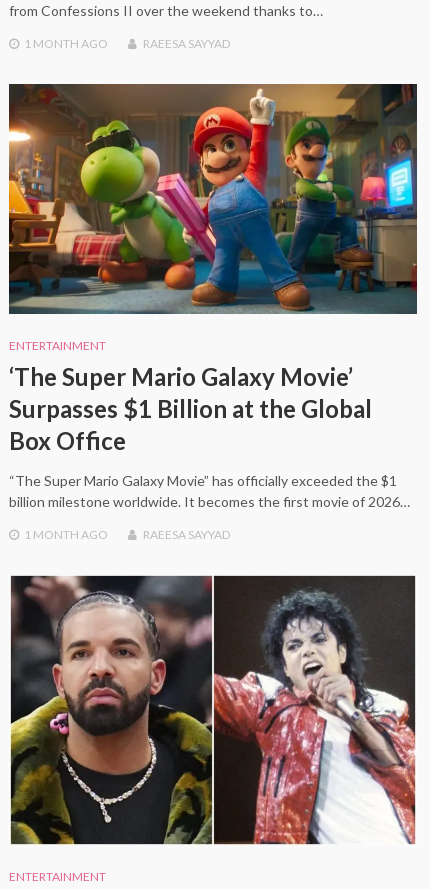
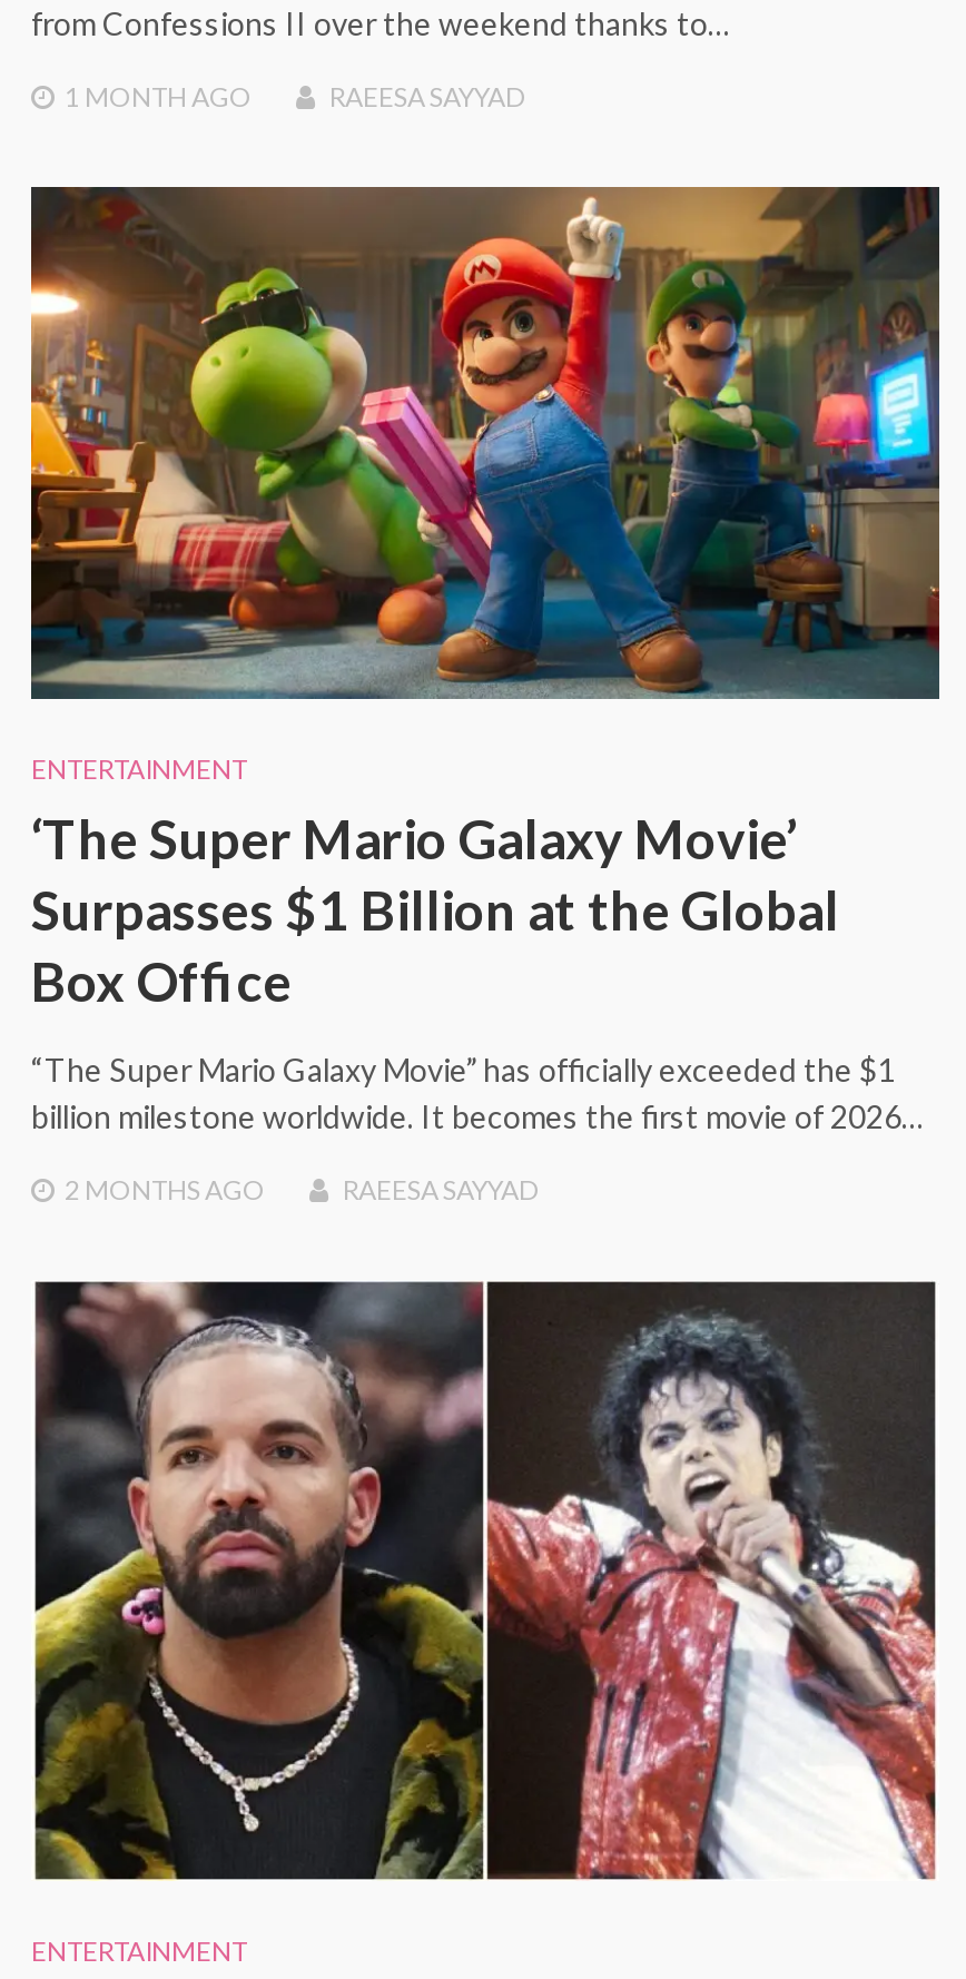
- 1 MONTH AGO
+ 2 MONTHS AGO
